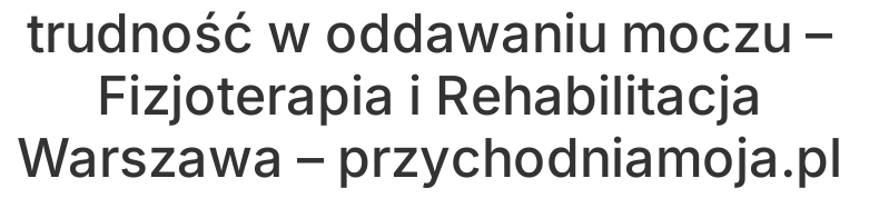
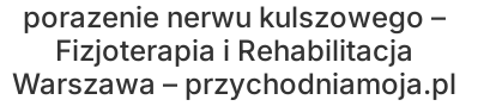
- trudność w oddawaniu moczu –
+ porazenie nerwu kulszowego –
